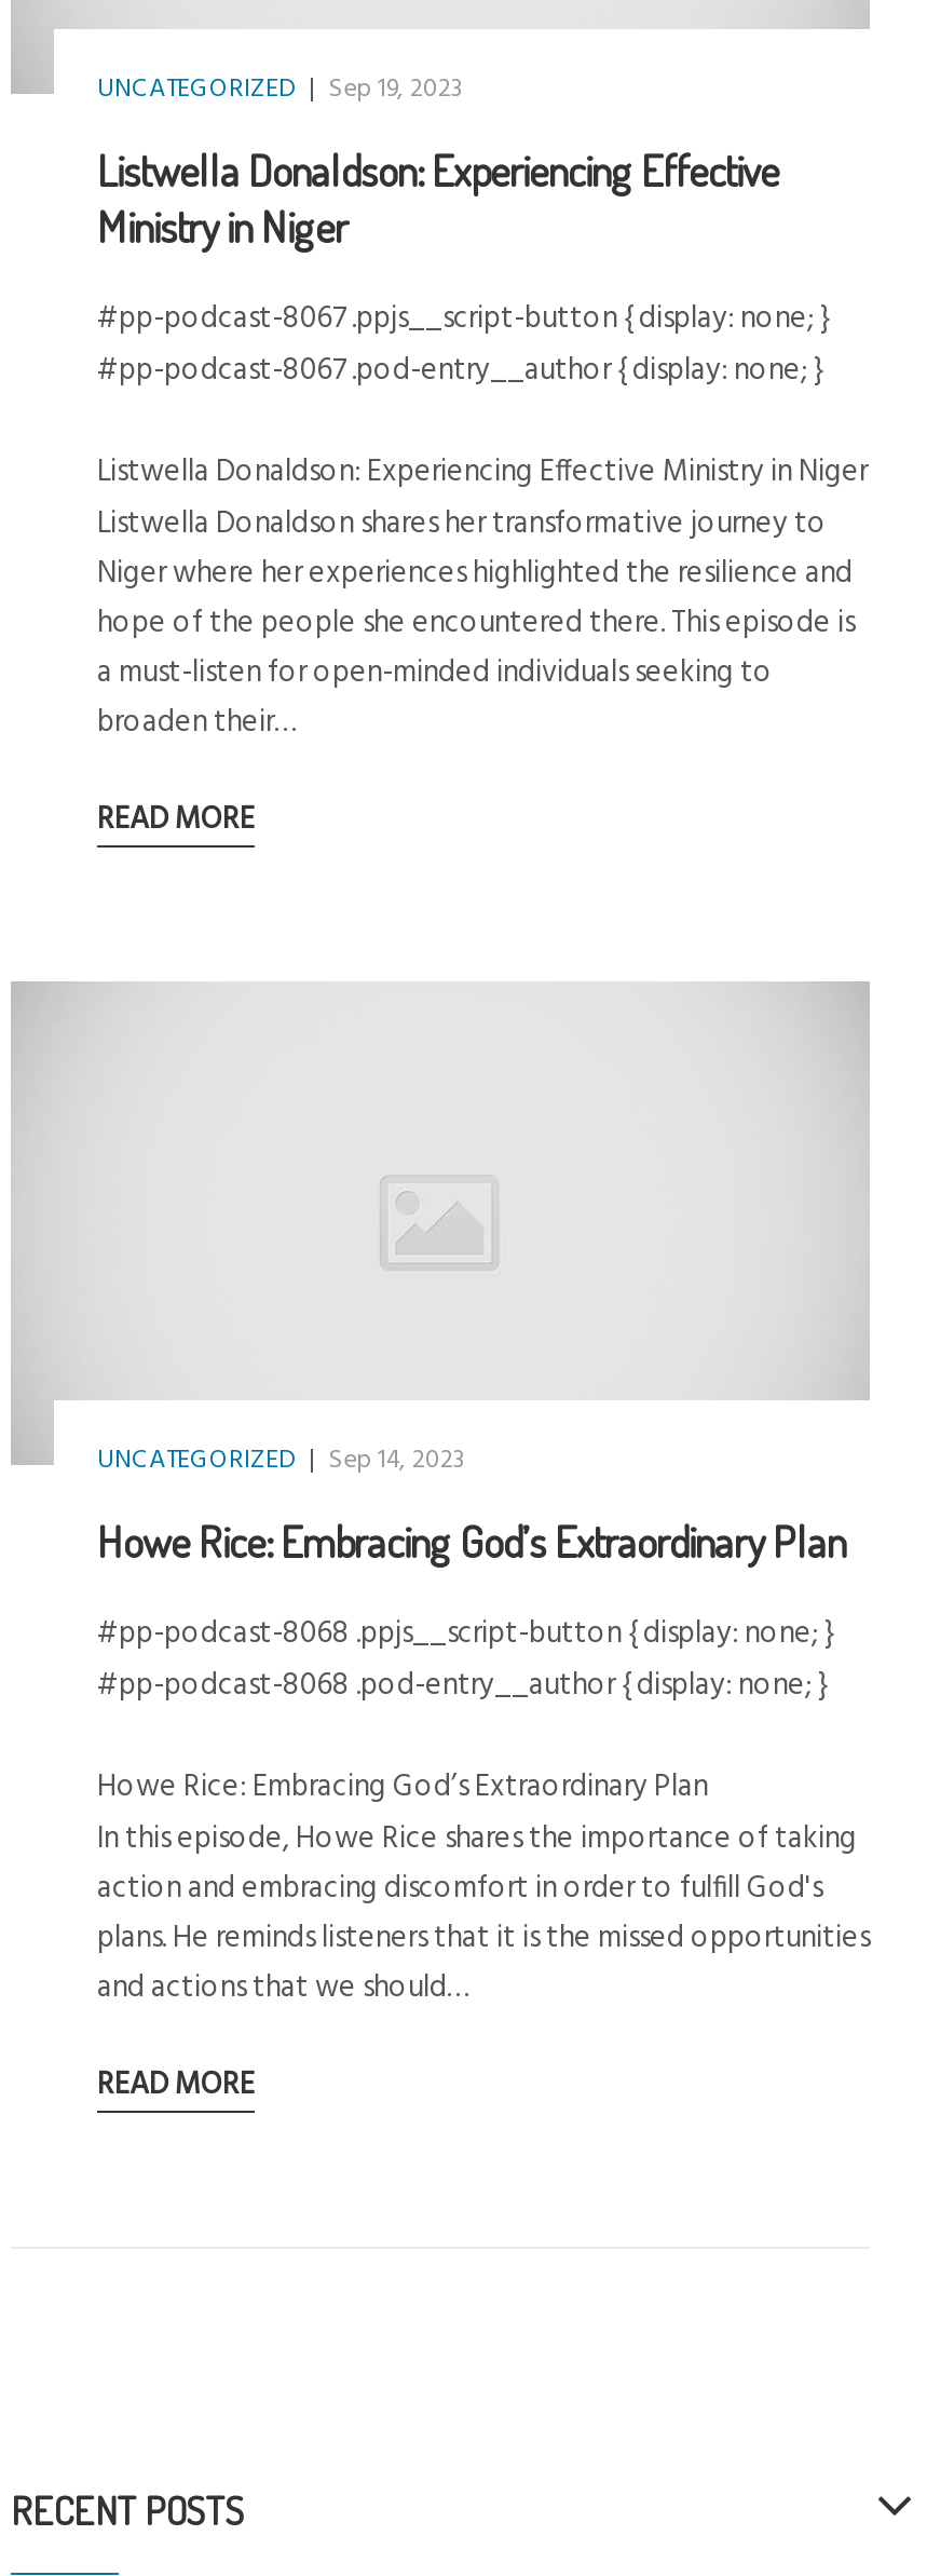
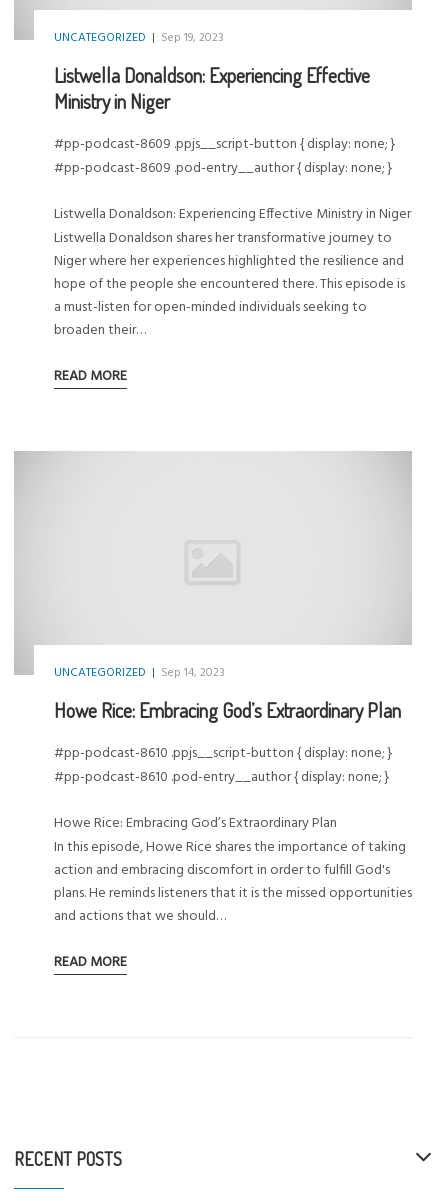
- #pp-podcast-8067 .ppjs__script-button { display: none; }
+ #pp-podcast-8609 .ppjs__script-button { display: none; }

- #pp-podcast-8067 .pod-entry__author { display: none; }
+ #pp-podcast-8609 .pod-entry__author { display: none; }

- #pp-podcast-8068 .ppjs__script-button { display: none; }
+ #pp-podcast-8610 .ppjs__script-button { display: none; }

- #pp-podcast-8068 .pod-entry__author { display: none; }
+ #pp-podcast-8610 .pod-entry__author { display: none; }
